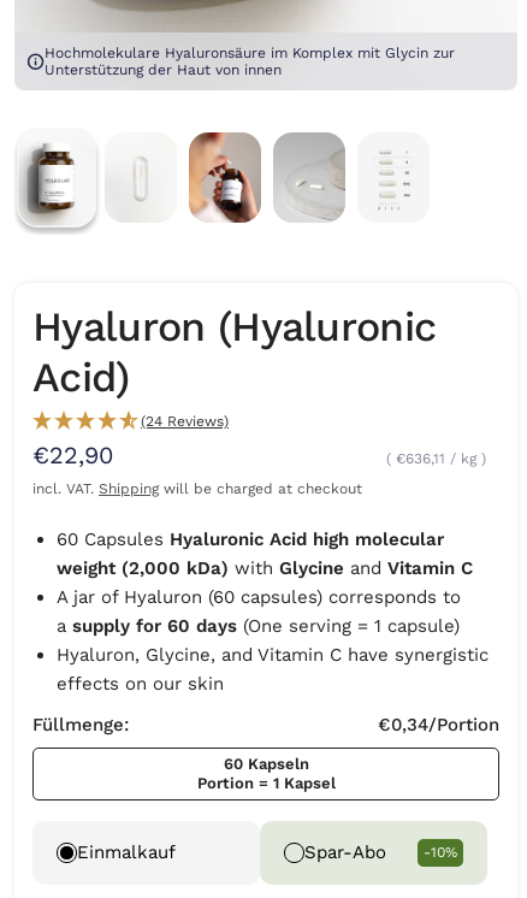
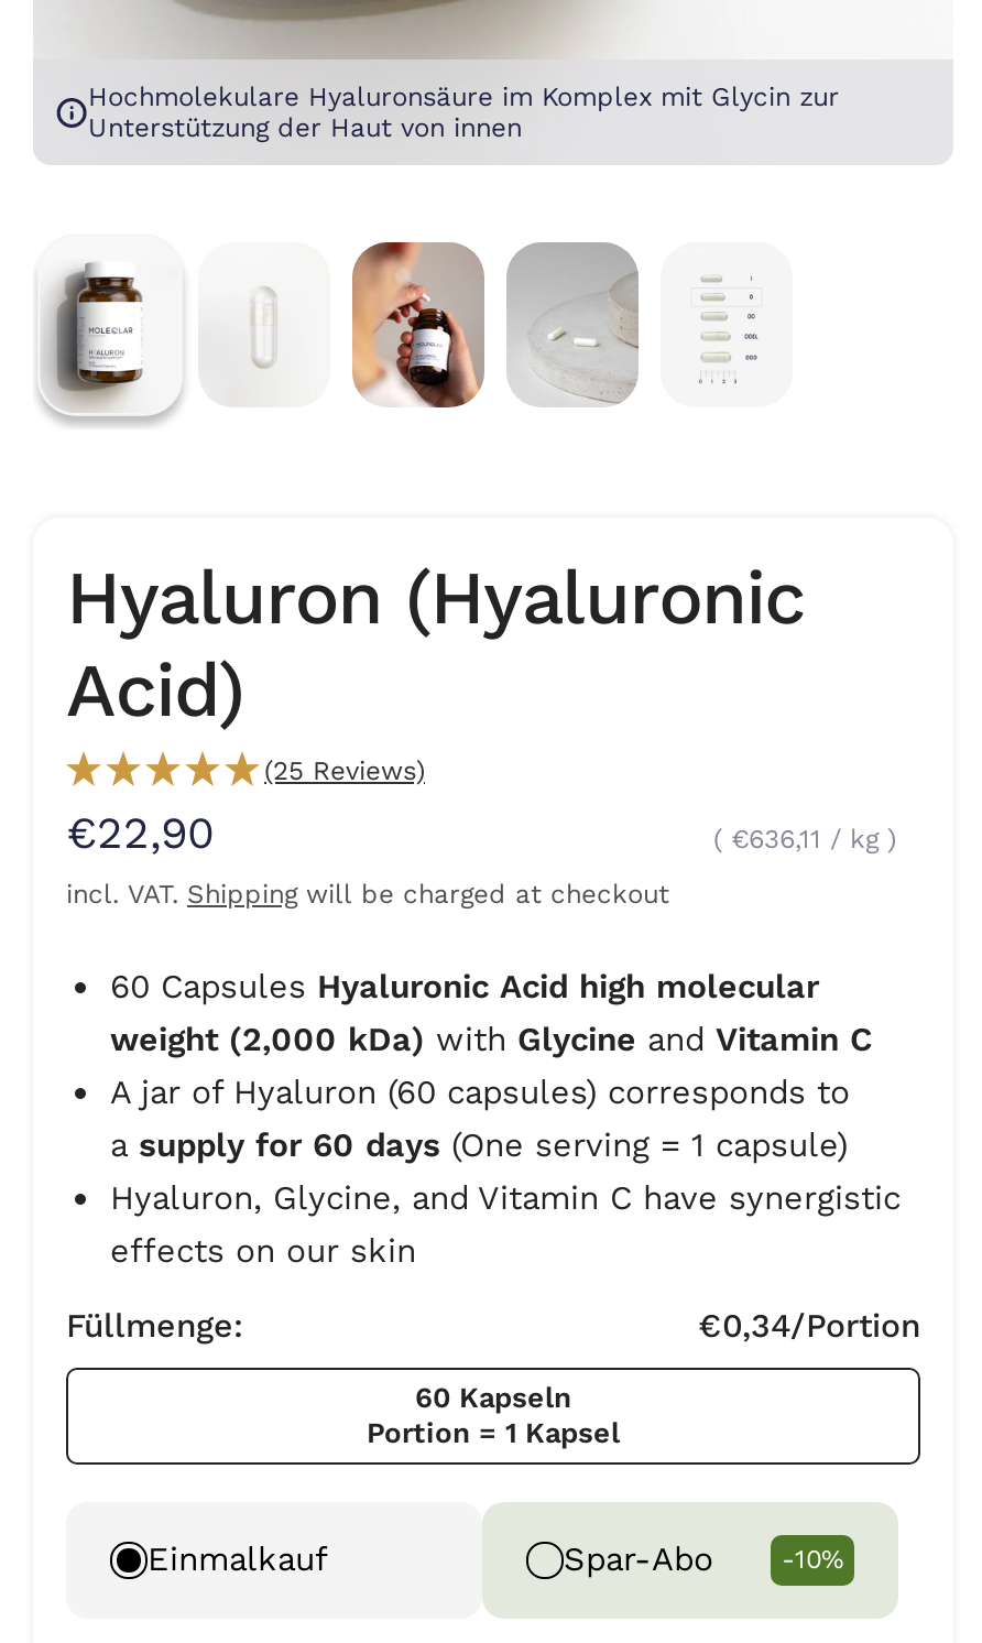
- (24 Reviews)
+ (25 Reviews)
